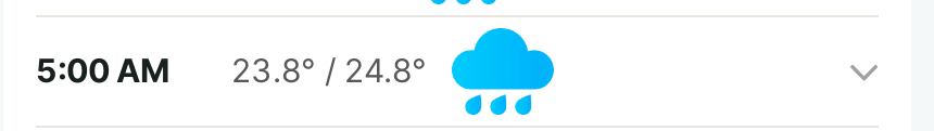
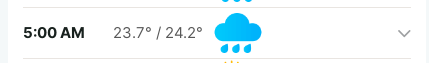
- 5:00 AM 23.8° / 24.8°
+ 5:00 AM 23.7° / 24.2°
